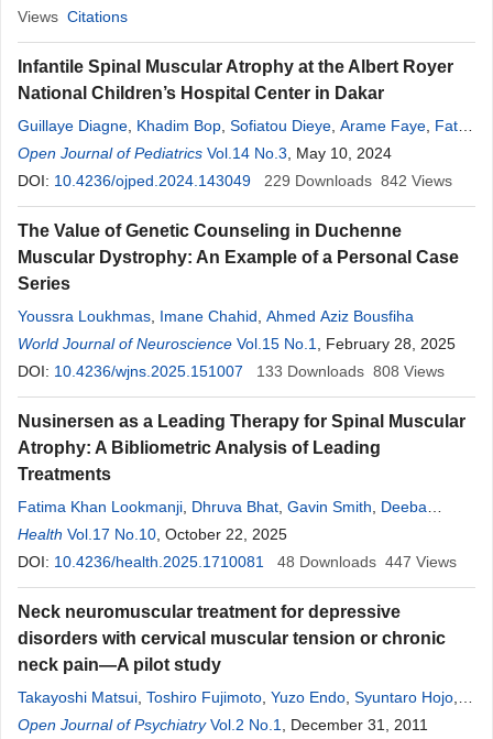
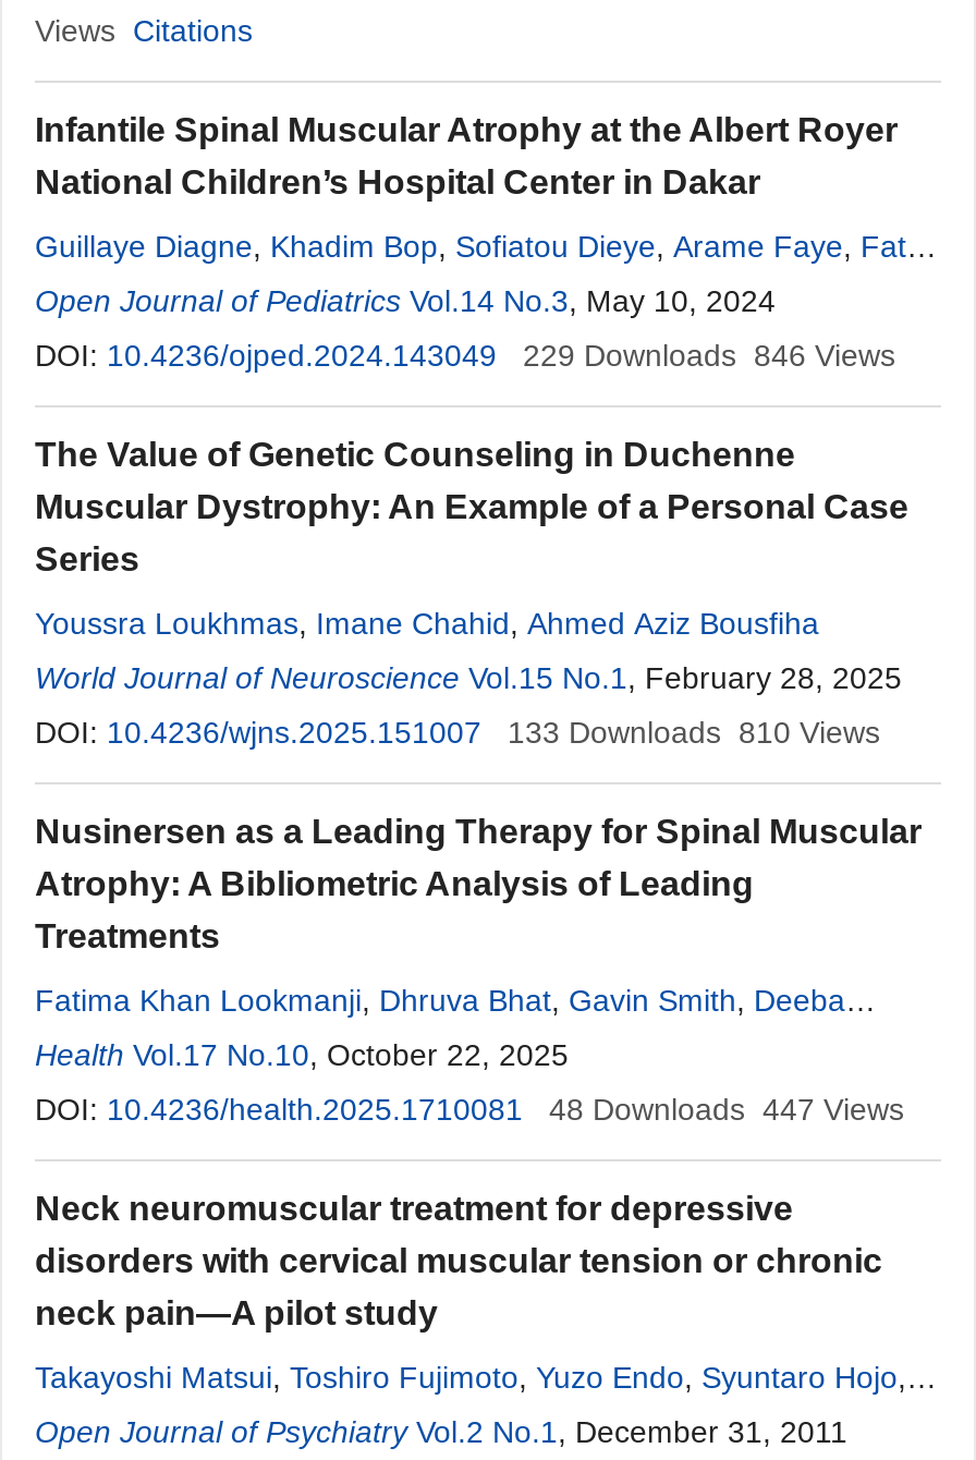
- 229 Downloads 842 Views
+ 229 Downloads 846 Views

- 133 Downloads 808 Views
+ 133 Downloads 810 Views
